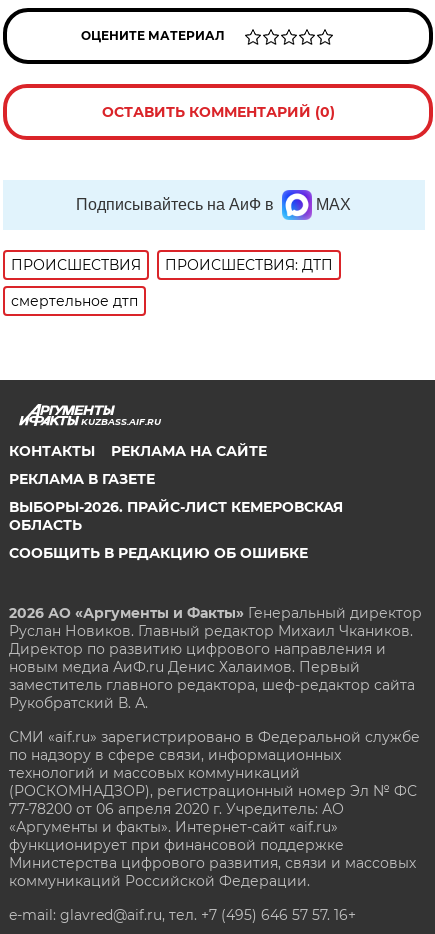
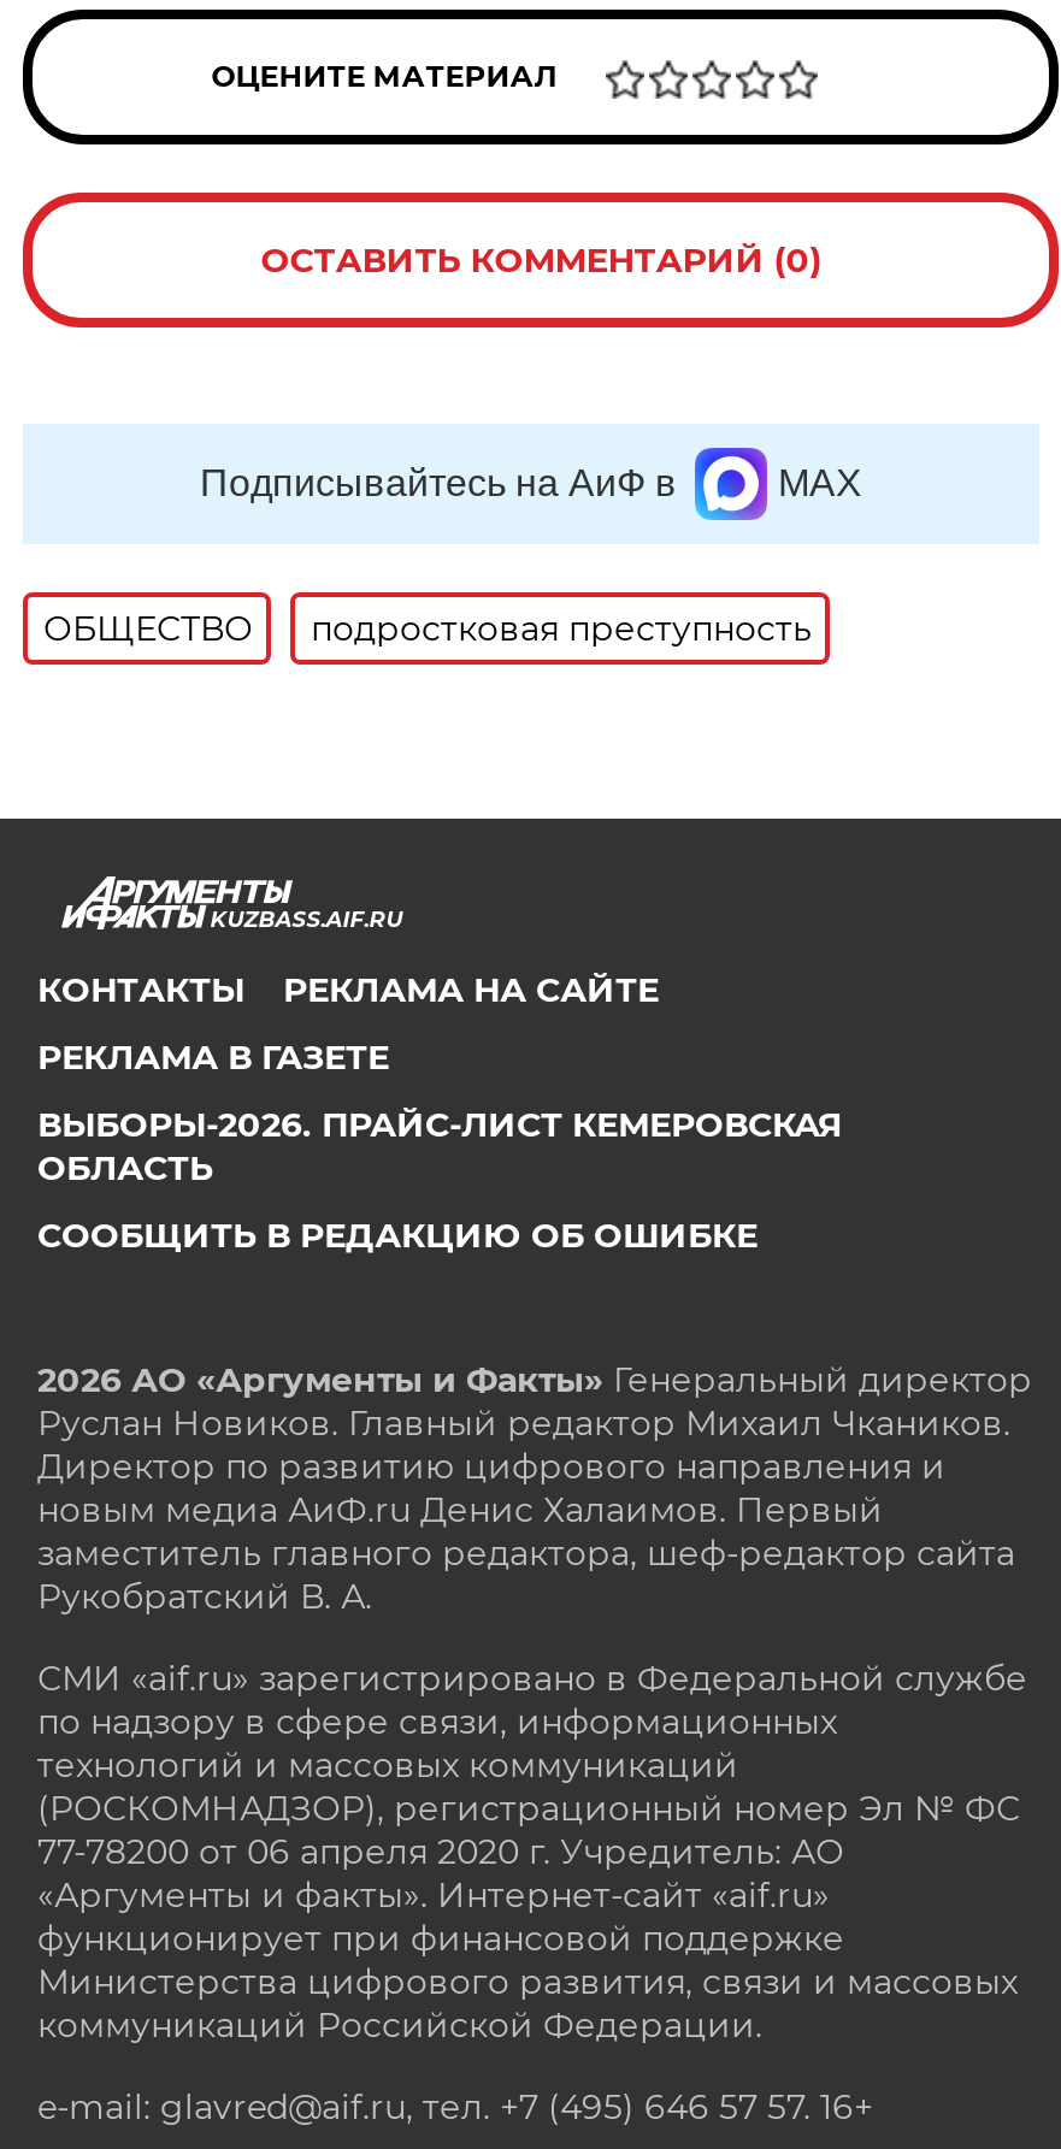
- ПРОИСШЕСТВИЯ
- ПРОИСШЕСТВИЯ: ДТП
- смертельное дтп
+ ОБЩЕСТВО
+ подростковая преступность
